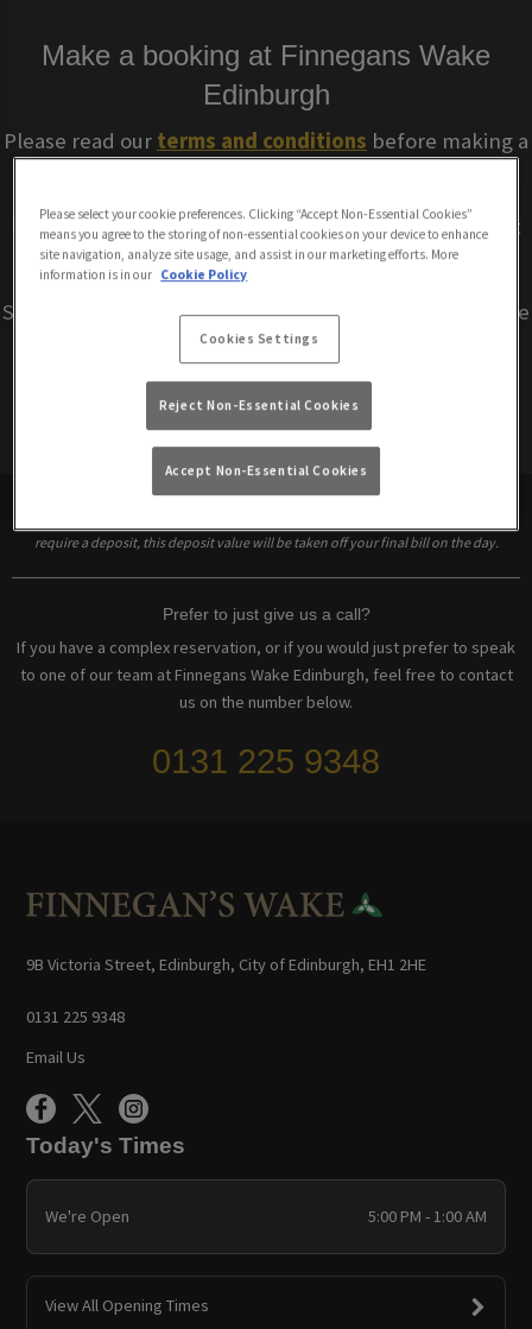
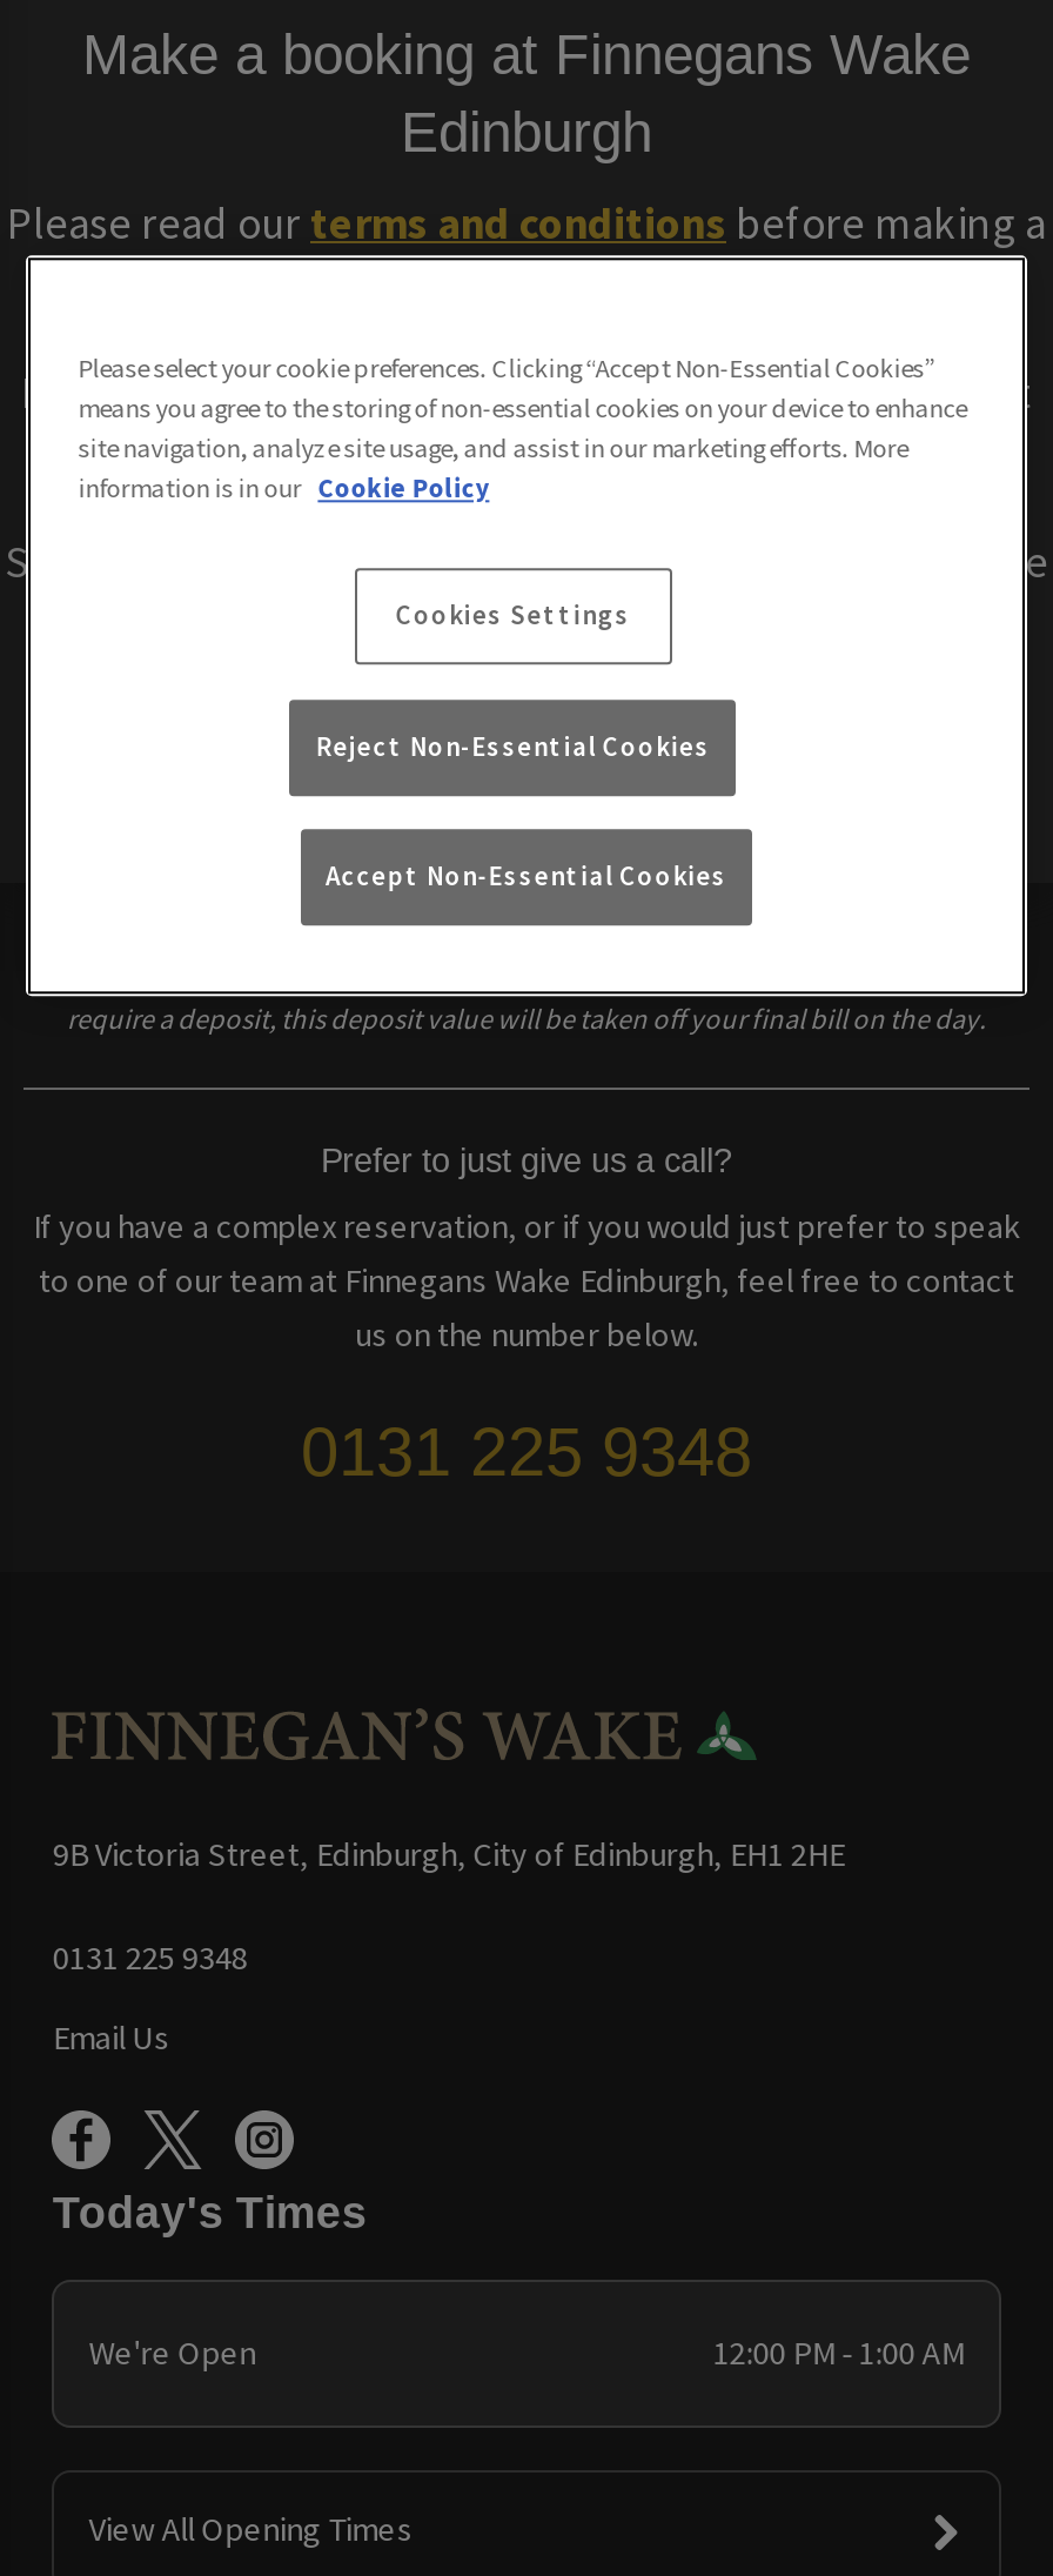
- 5:00 PM - 1:00 AM
+ 12:00 PM - 1:00 AM
